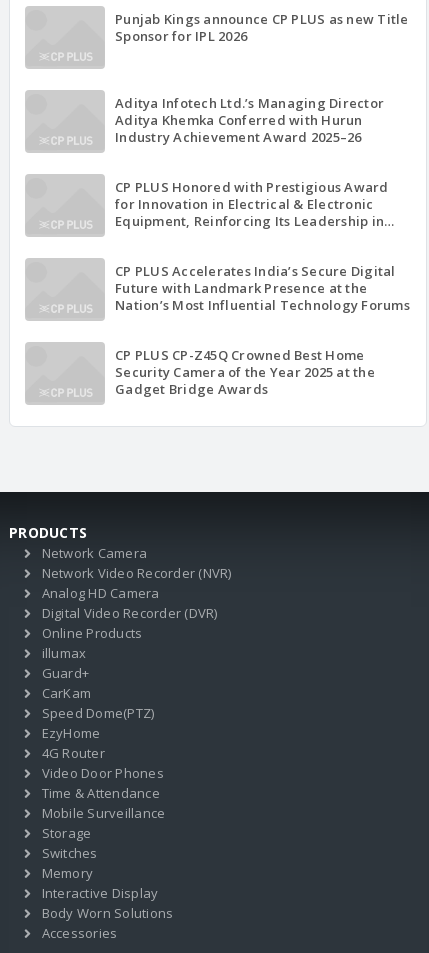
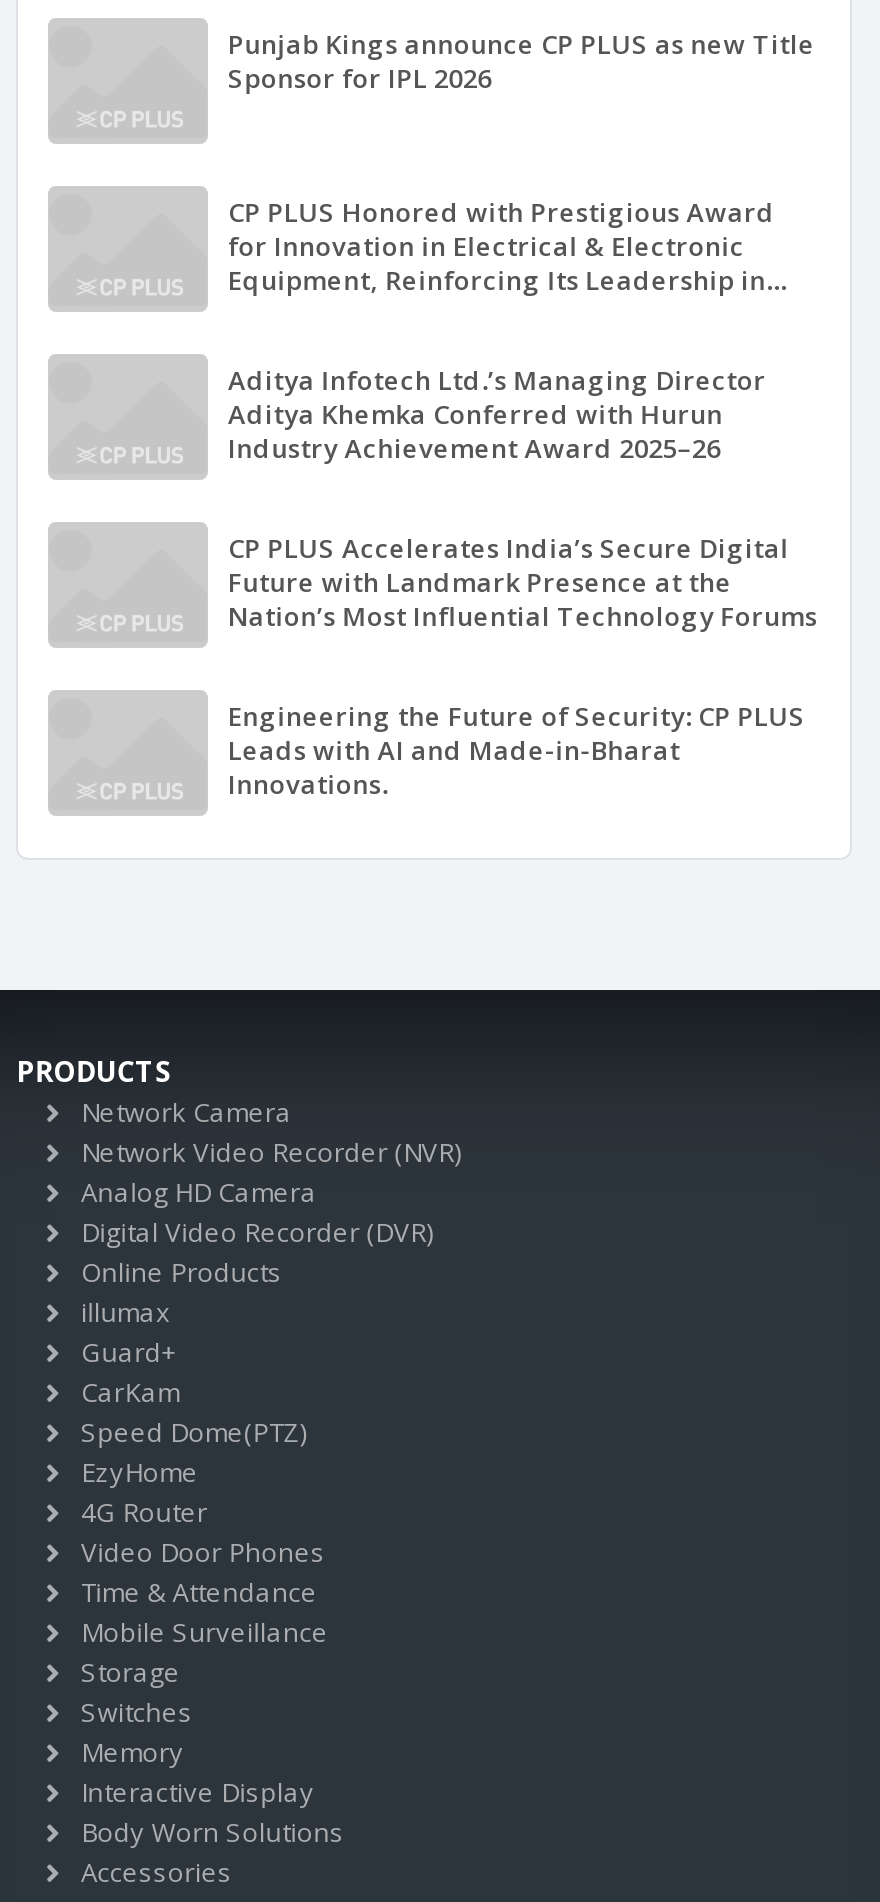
moved down: Aditya Infotech Ltd.’s Managing Director | Aditya Khemka Conferred with Hurun | Industry Achievement Award 2025–26

moved up: CP PLUS Honored with Prestigious Award | for Innovation in Electrical & Electronic | Equipment, Reinforcing Its Leadership in

- CP PLUS CP-Z45Q Crowned Best Home
- Security Camera of the Year 2025 at the
- Gadget Bridge Awards
+ Engineering the Future of Security: CP PLUS
+ Leads with AI and Made-in-Bharat
+ Innovations.
